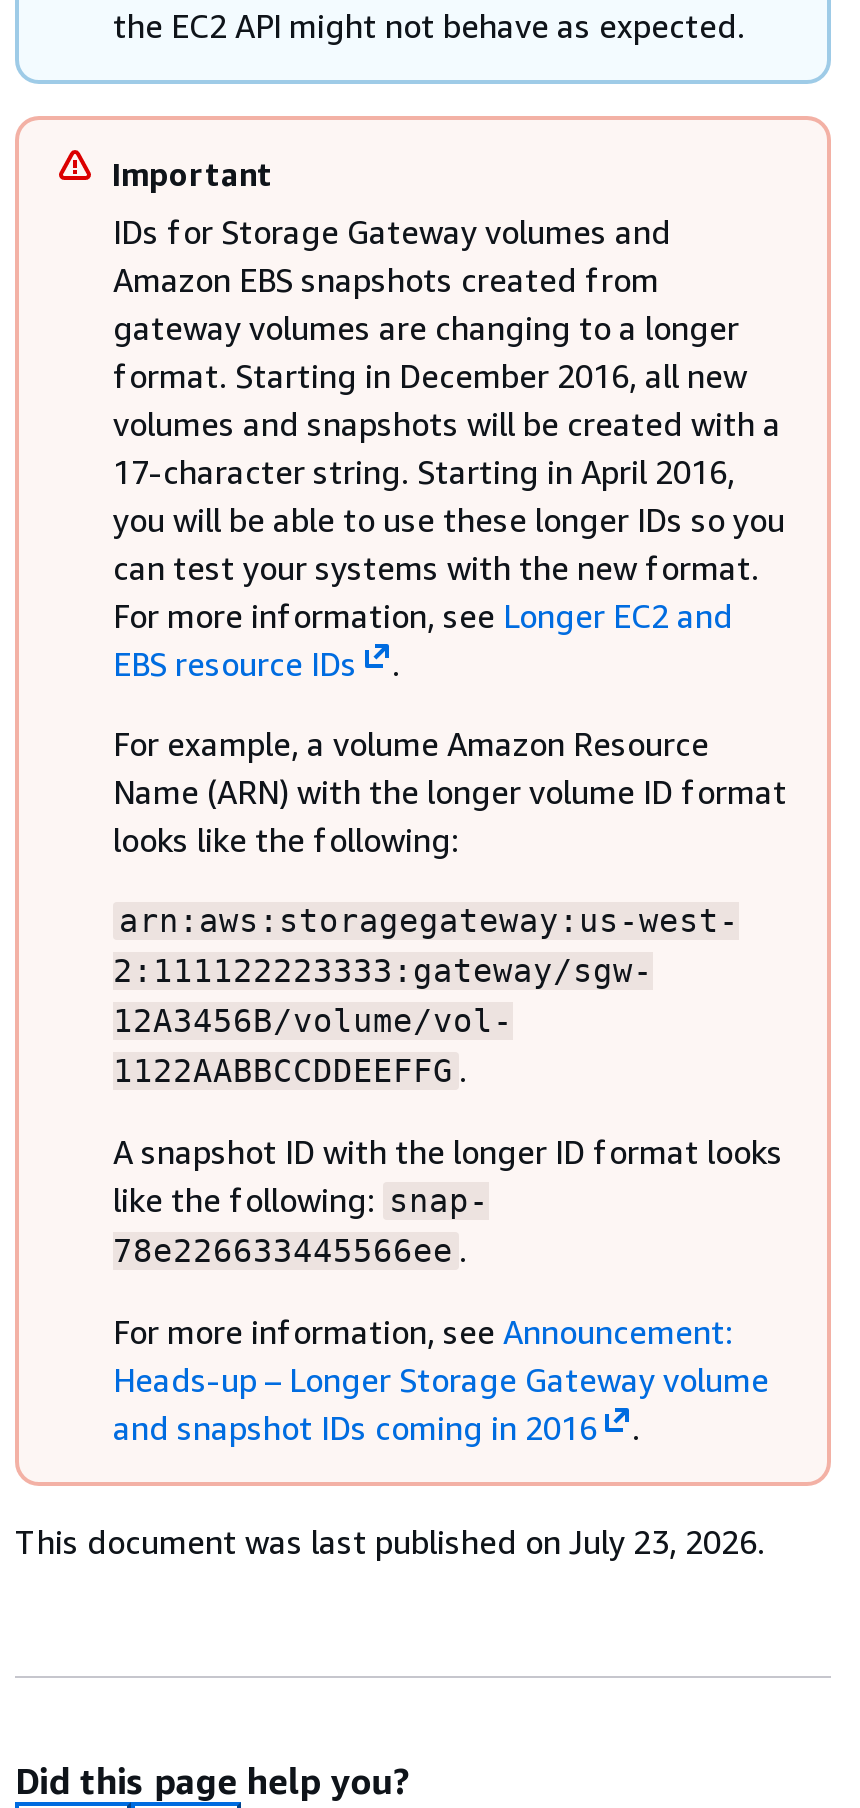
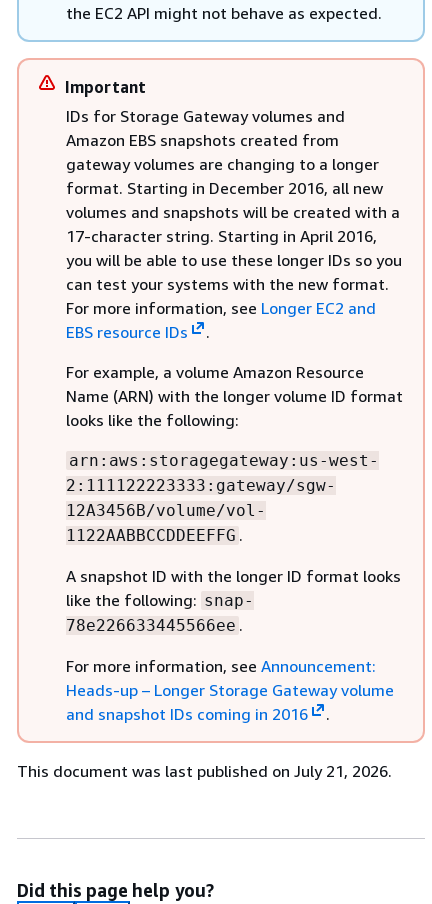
- This document was last published on July 23, 2026.
+ This document was last published on July 21, 2026.
